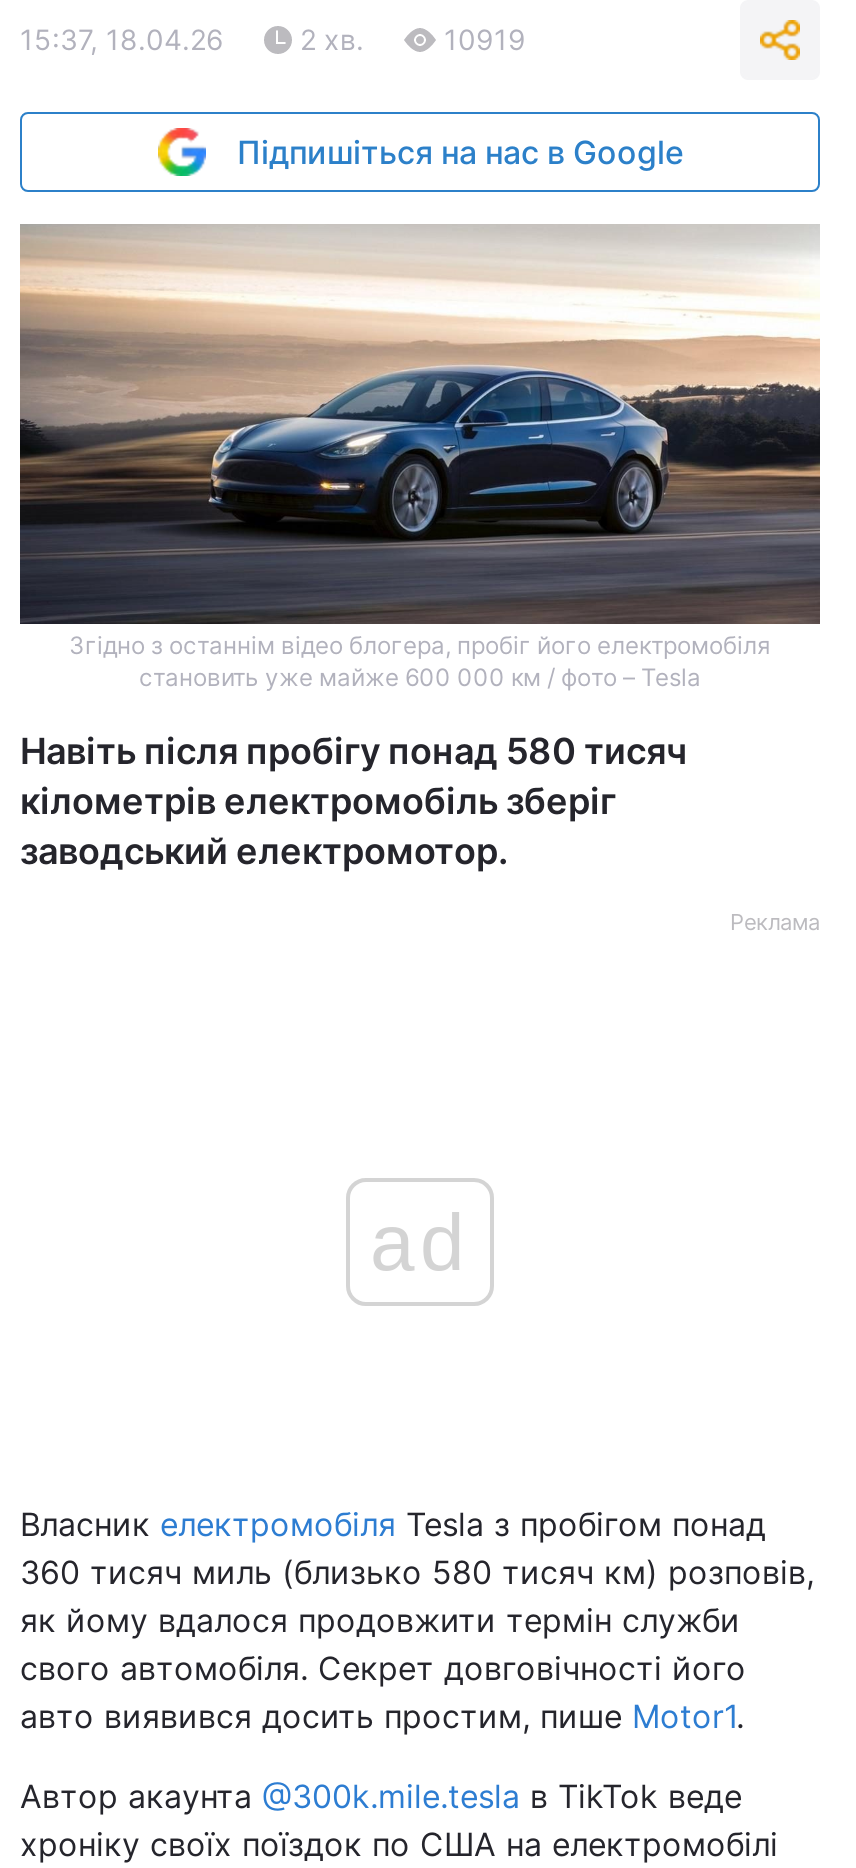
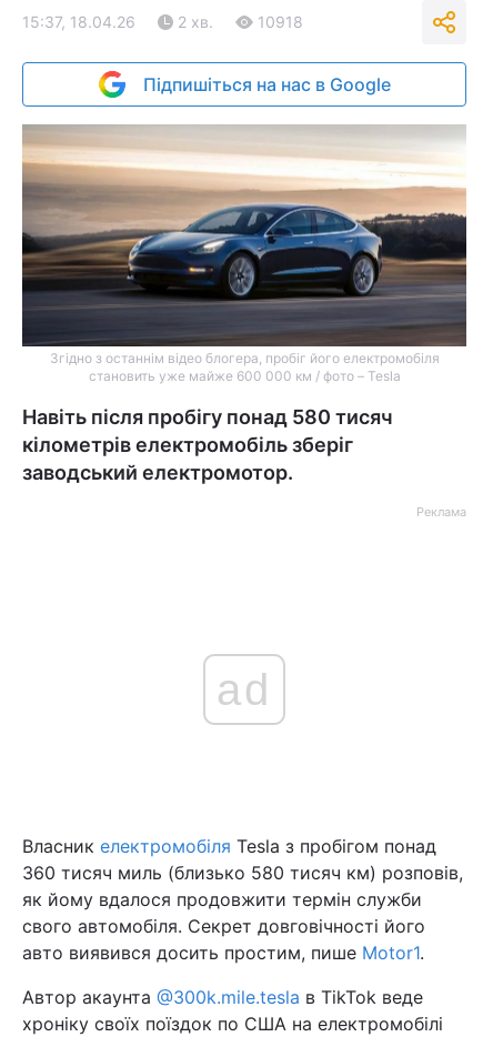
- 10919
+ 10918
